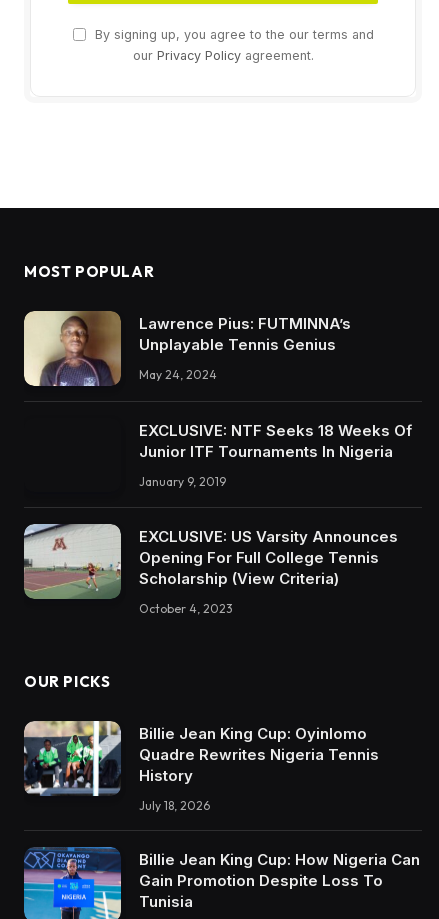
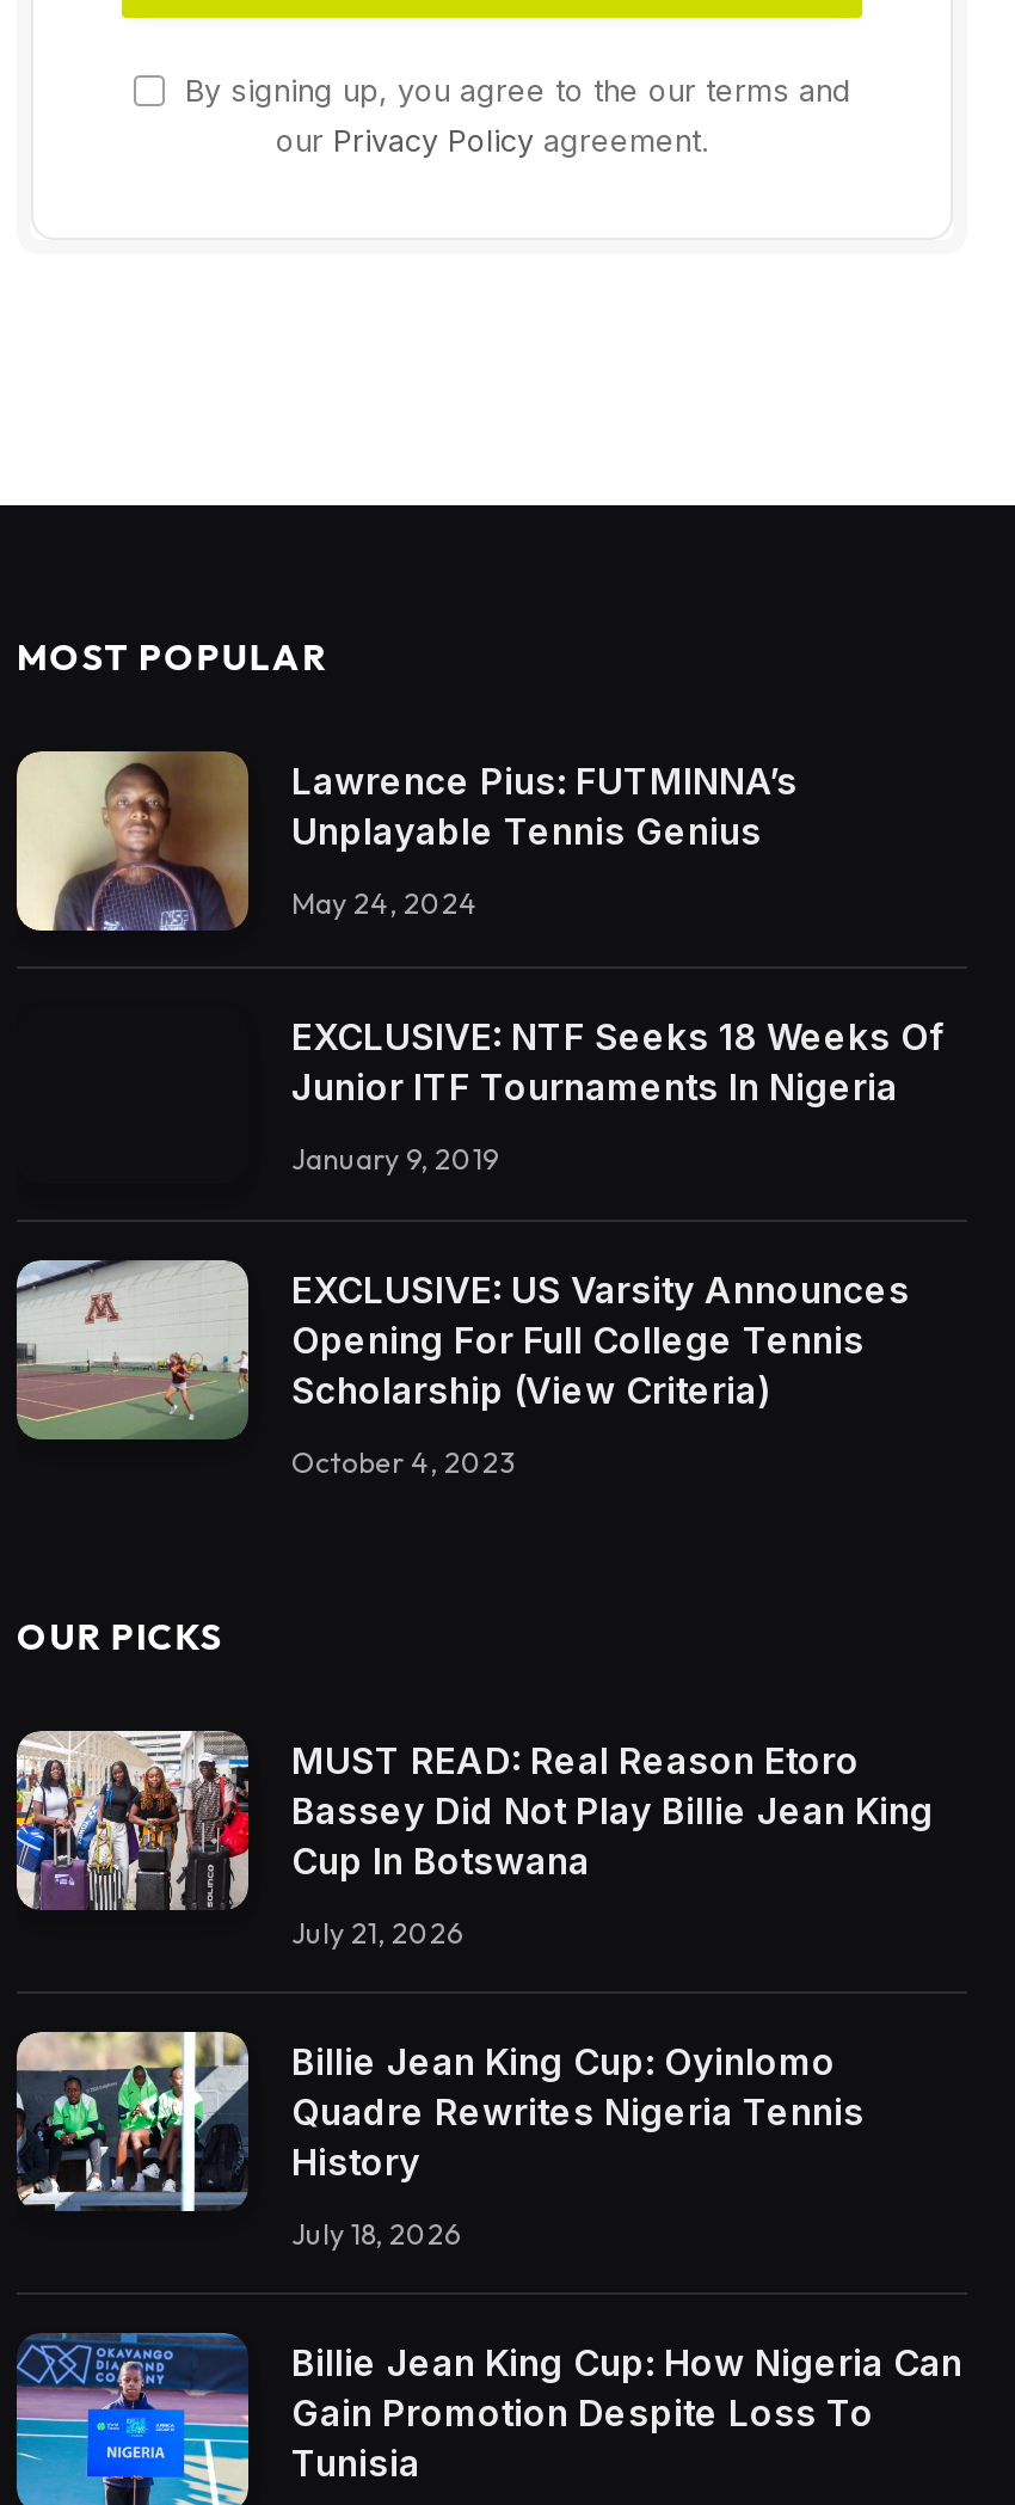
+ [image]
+ MUST READ: Real Reason Etoro
+ Bassey Did Not Play Billie Jean King
+ Cup In Botswana
+ July 21, 2026
